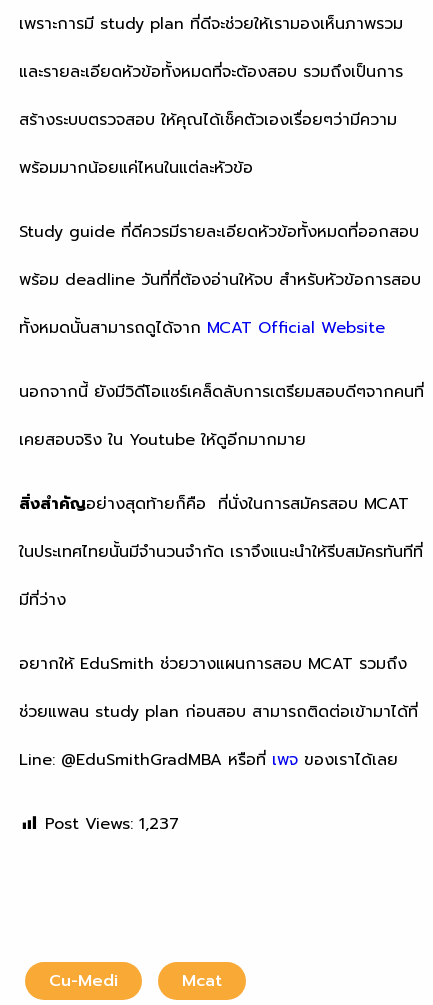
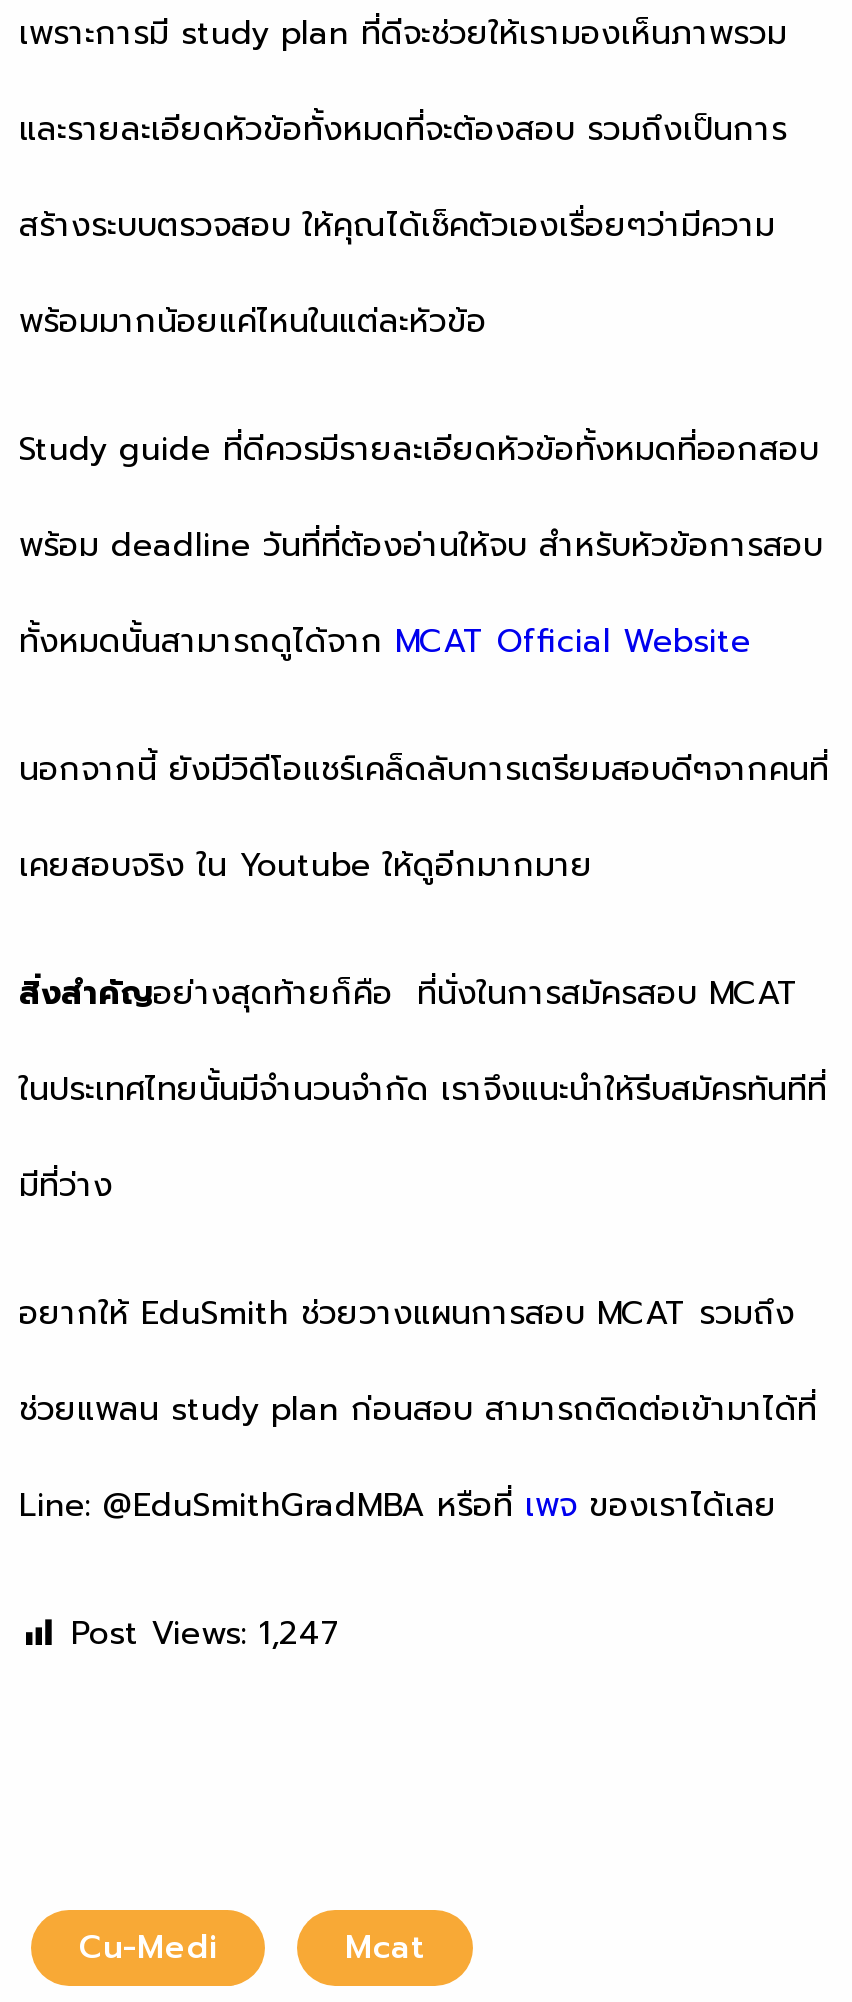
- Post Views: 1,237
+ Post Views: 1,247
